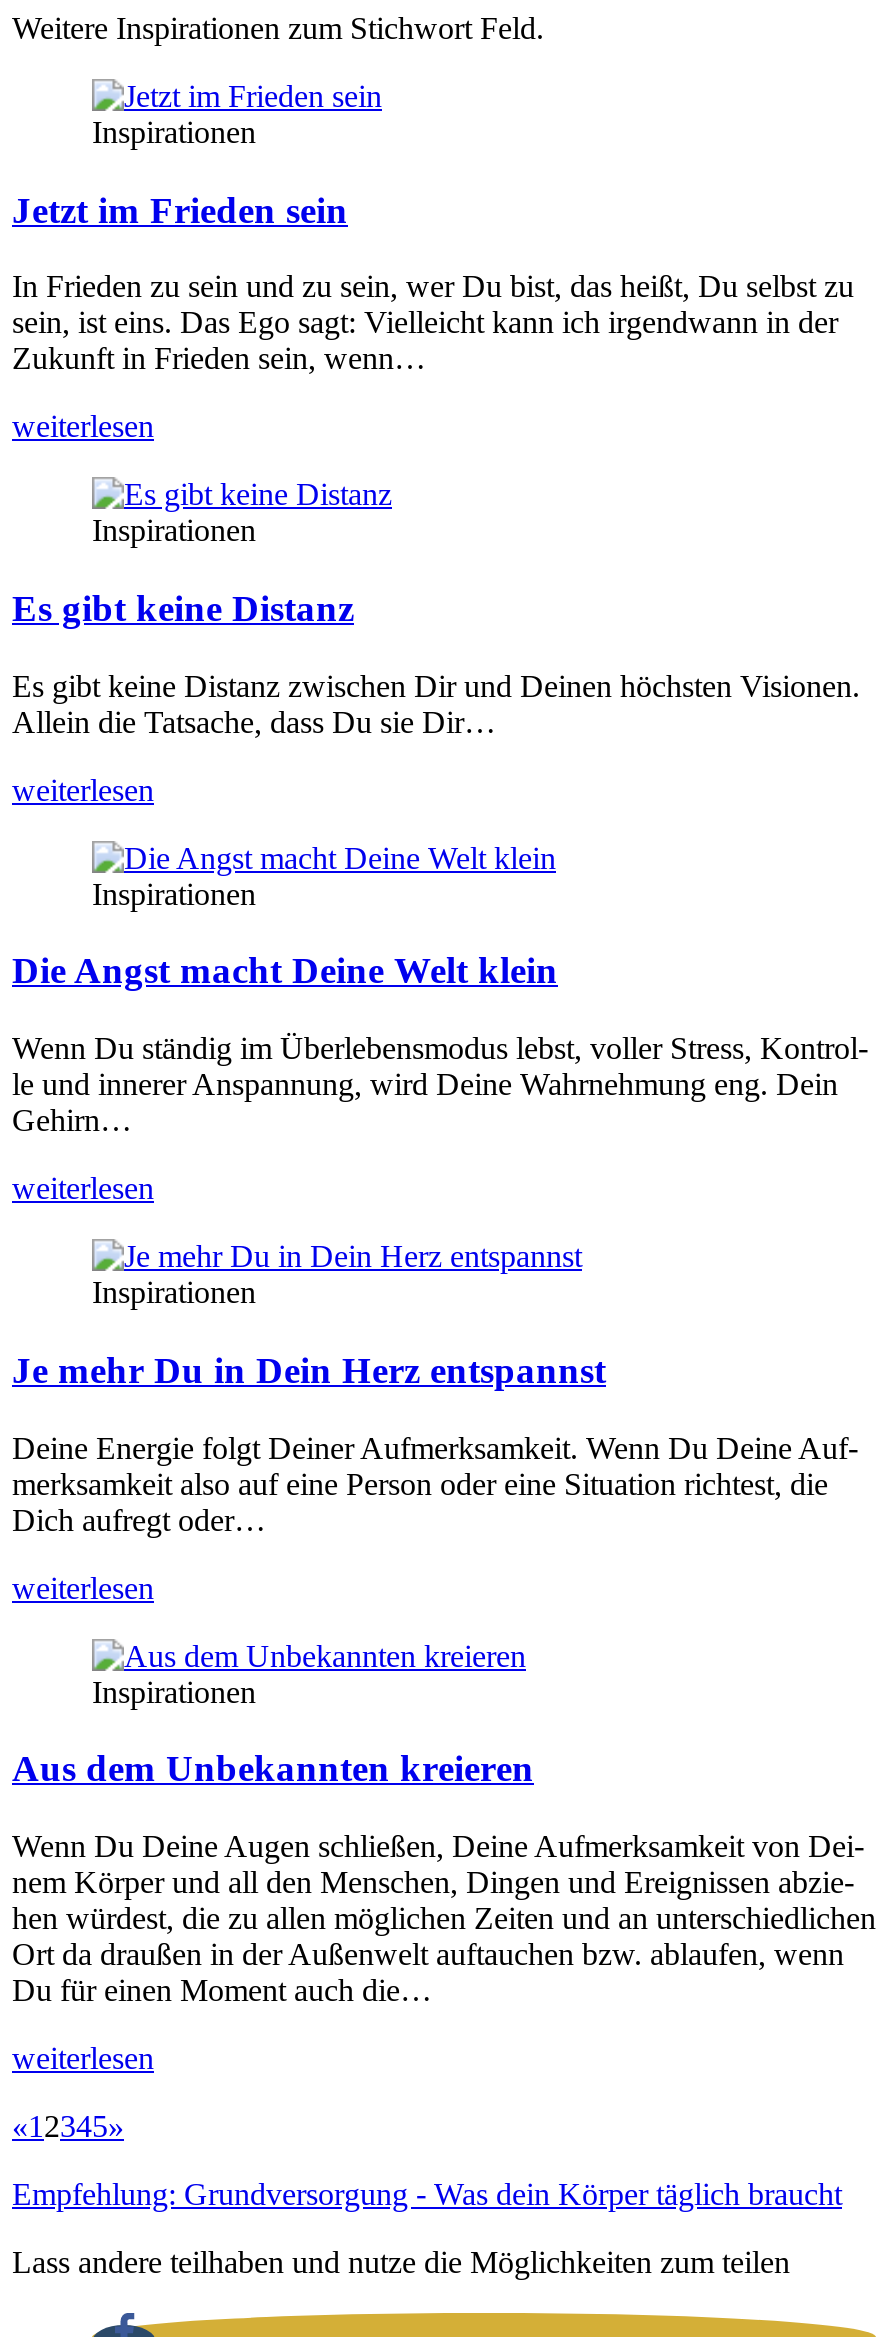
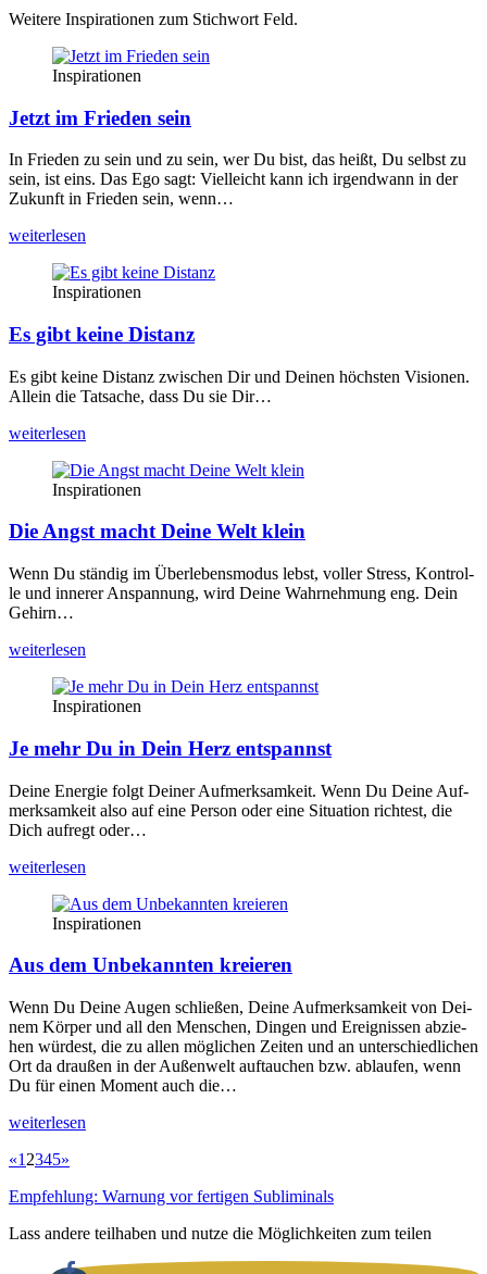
- Empfehlung: Grundversorgung - Was dein Körper täglich braucht
+ Empfehlung: Warnung vor fertigen Subliminals
